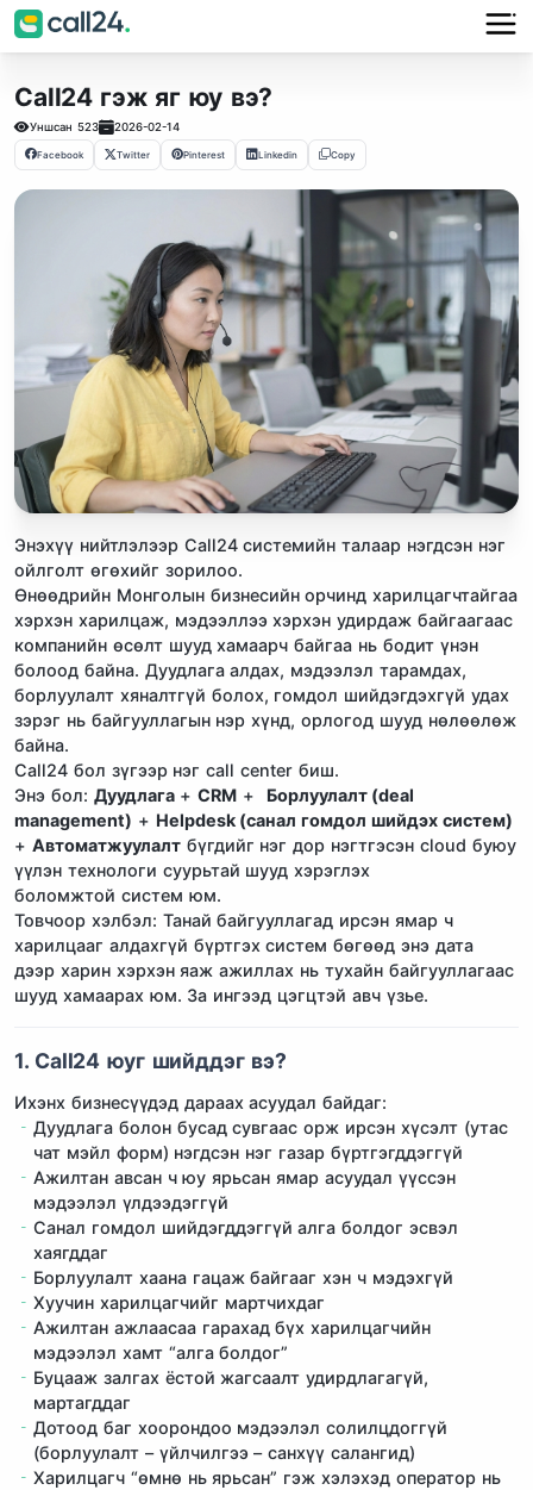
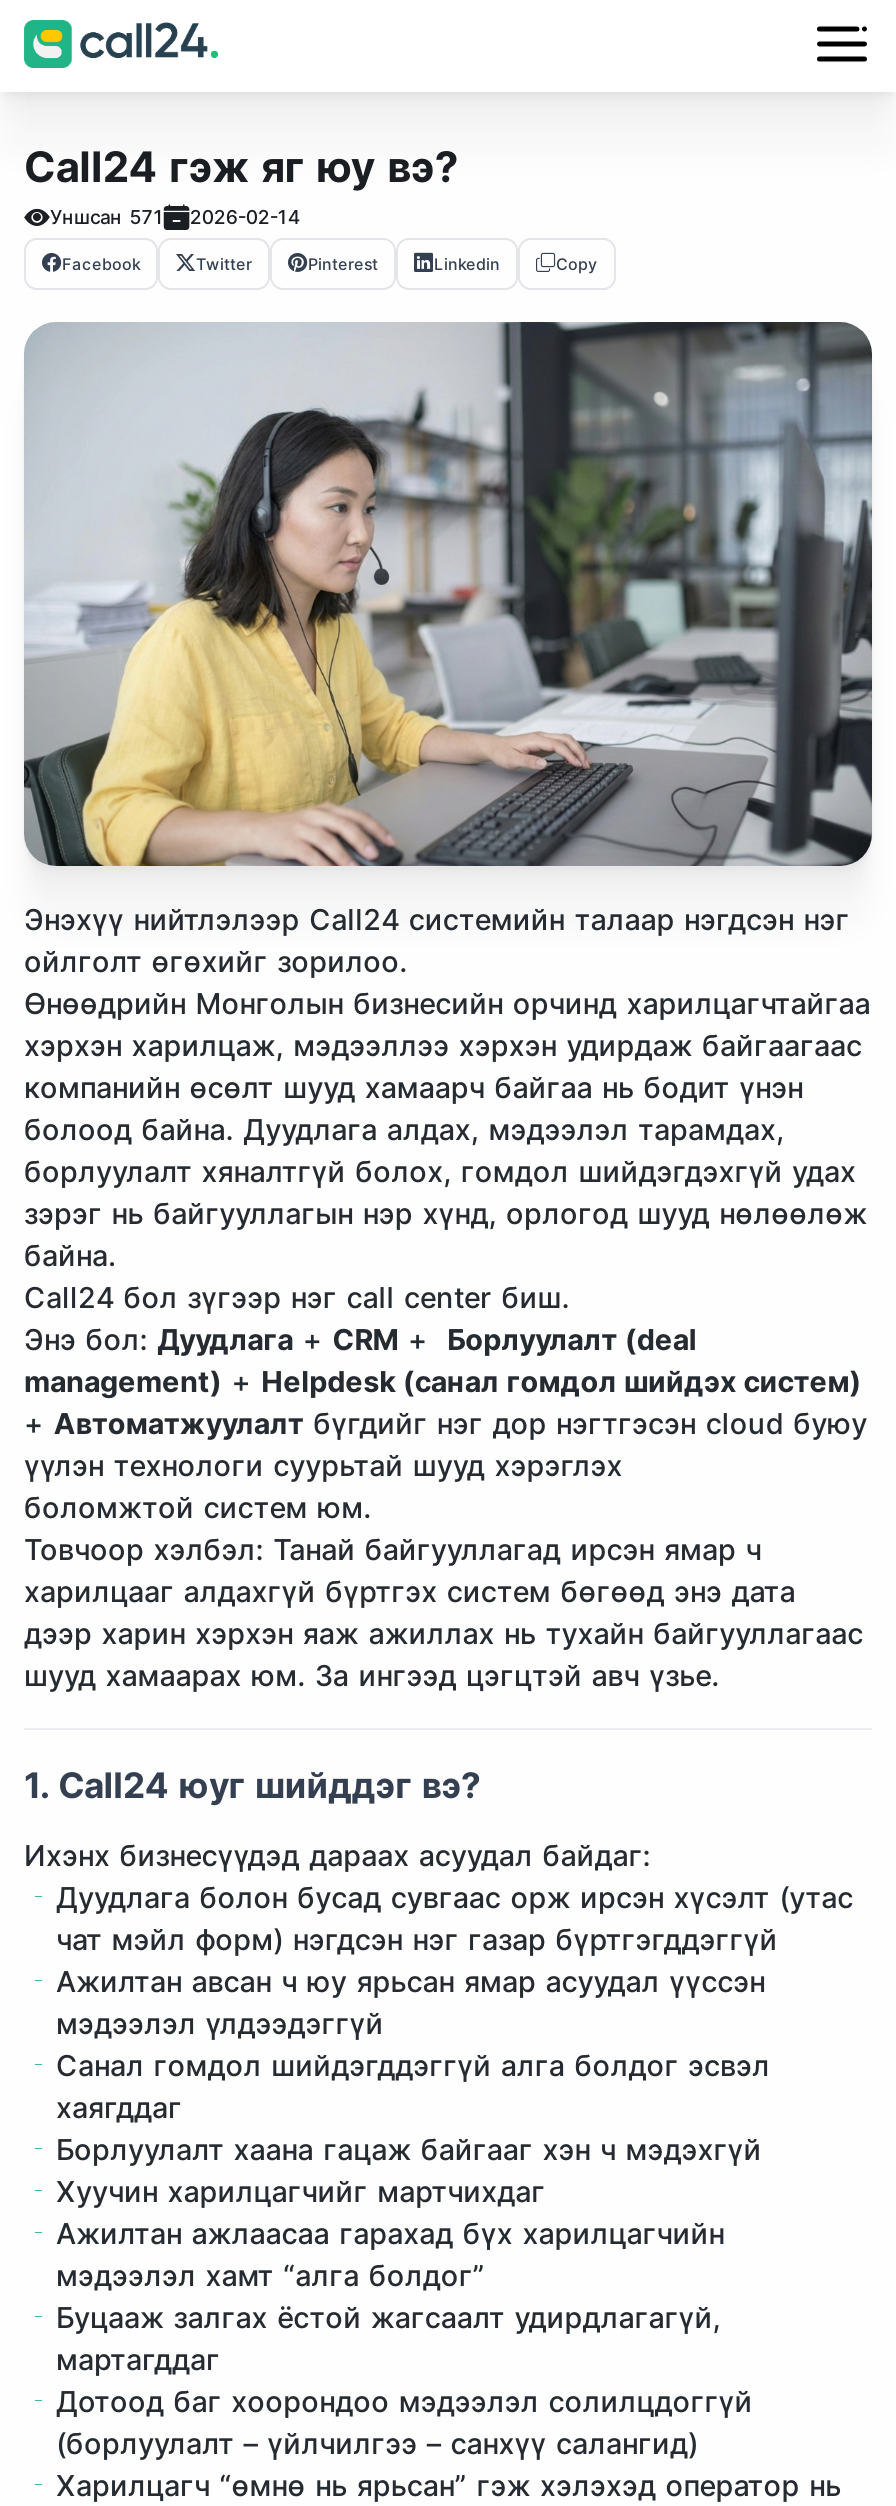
- Уншсан 523 2026-02-14
+ Уншсан 571 2026-02-14
